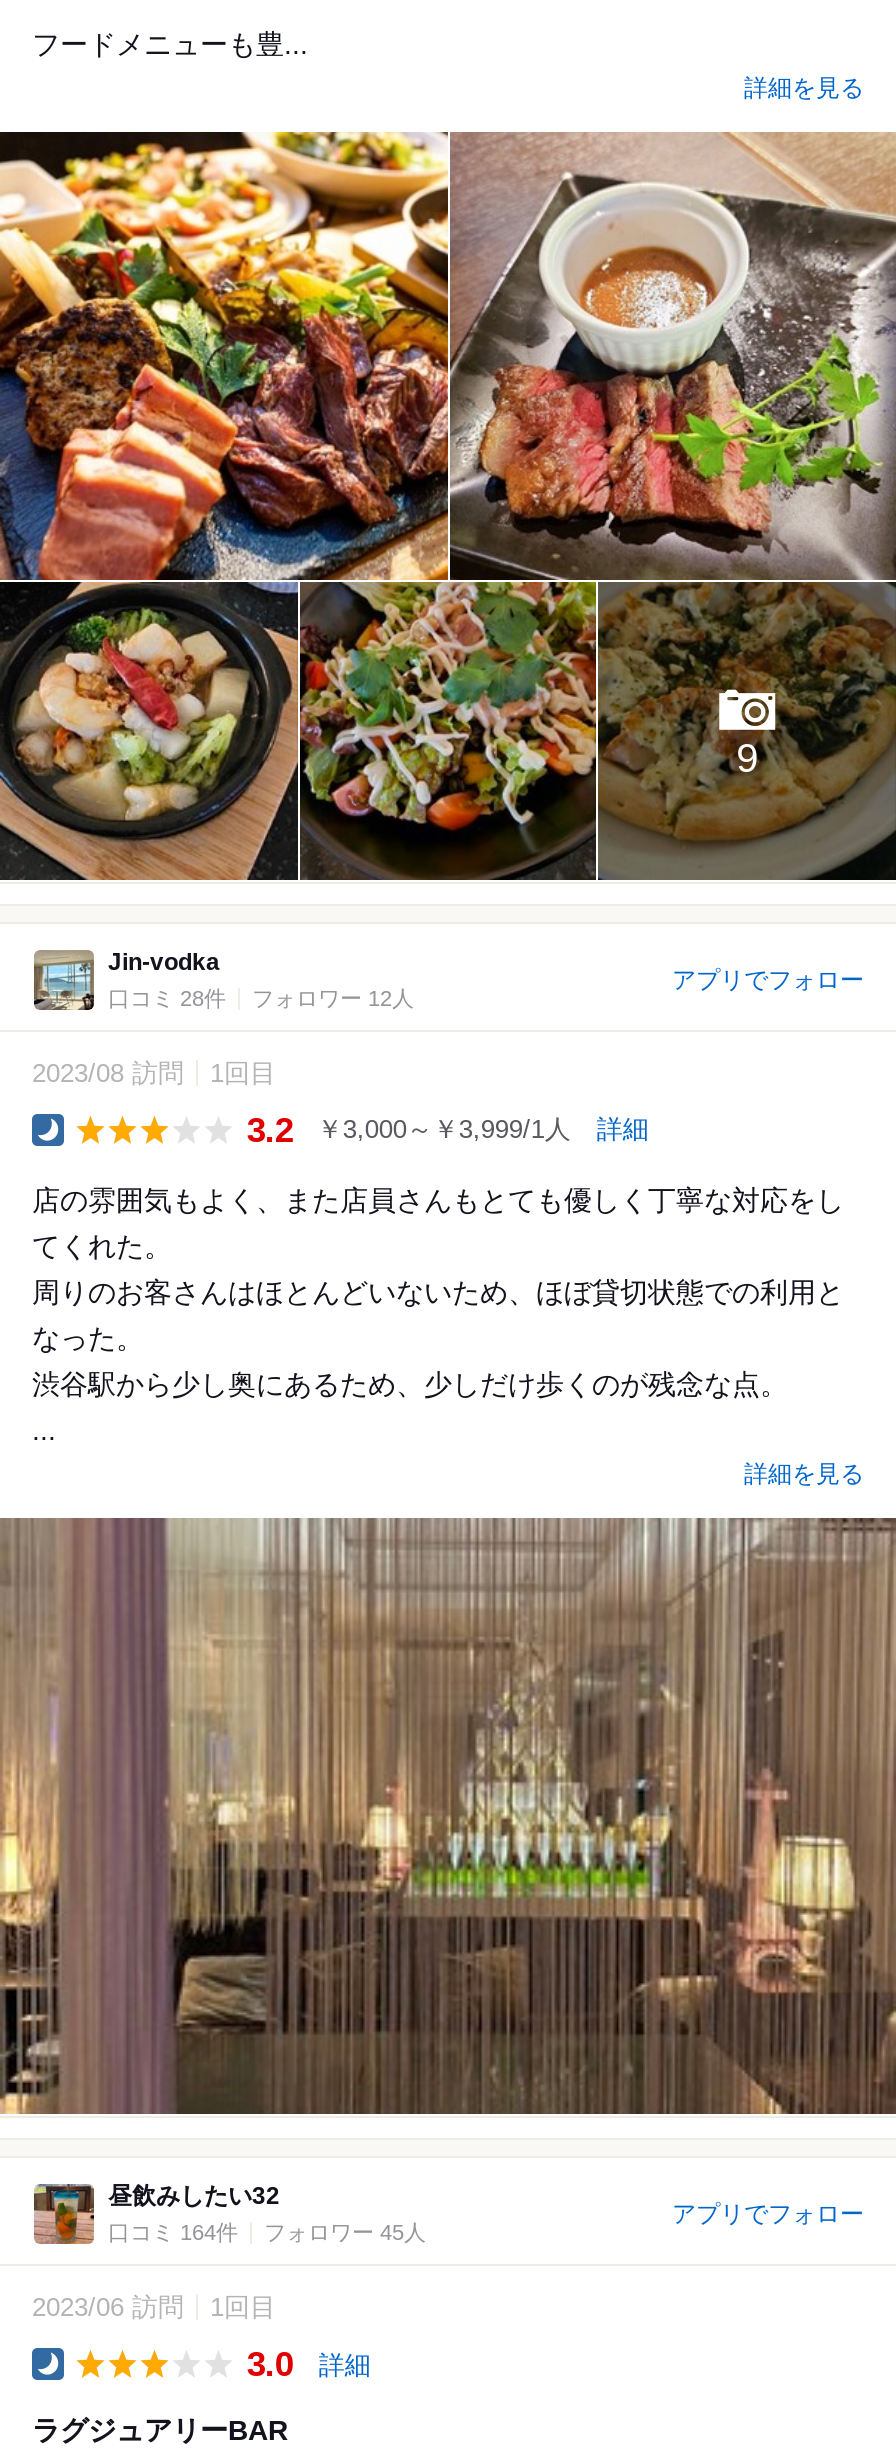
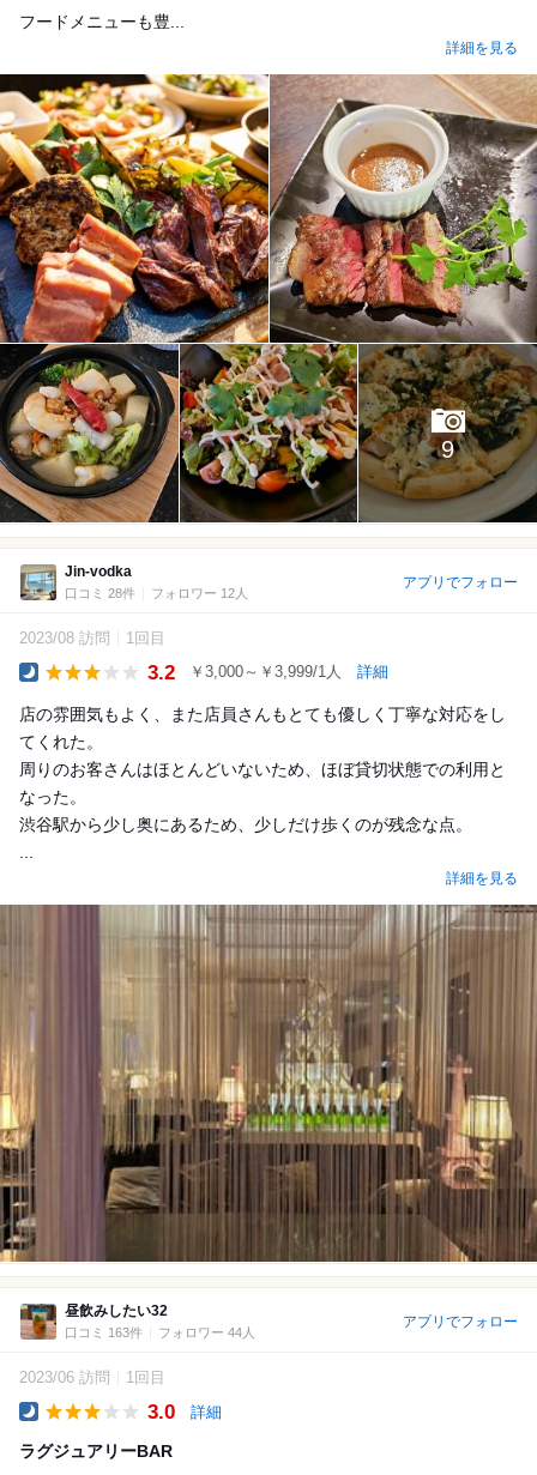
- 口コミ 164件
+ 口コミ 163件

- フォロワー 45人
+ フォロワー 44人
